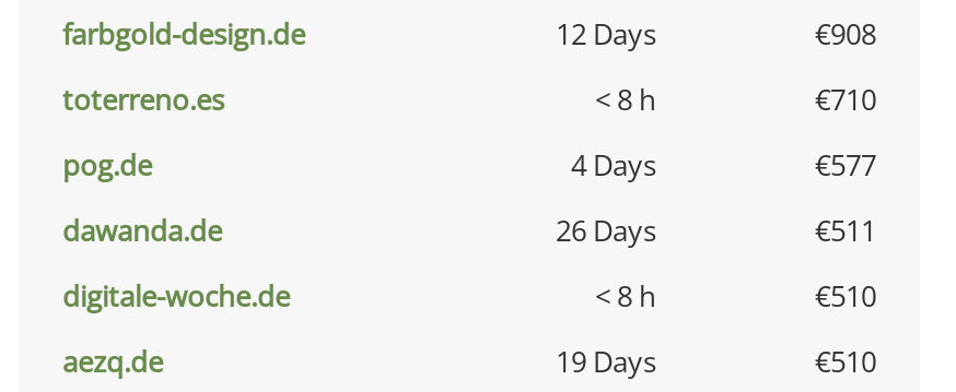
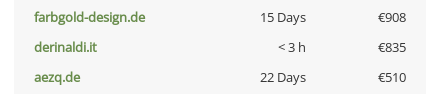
- 12 Days
+ 15 Days

- toterreno.es
- < 8 h
- €710
- pog.de
- 4 Days
- €577
- dawanda.de
- 26 Days
- €511
- digitale-woche.de
- < 8 h
- €510
+ derinaldi.it
+ < 3 h
+ €835

- 19 Days
+ 22 Days
